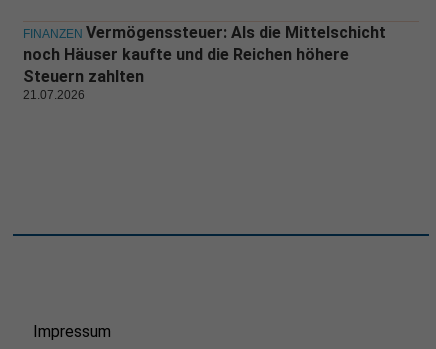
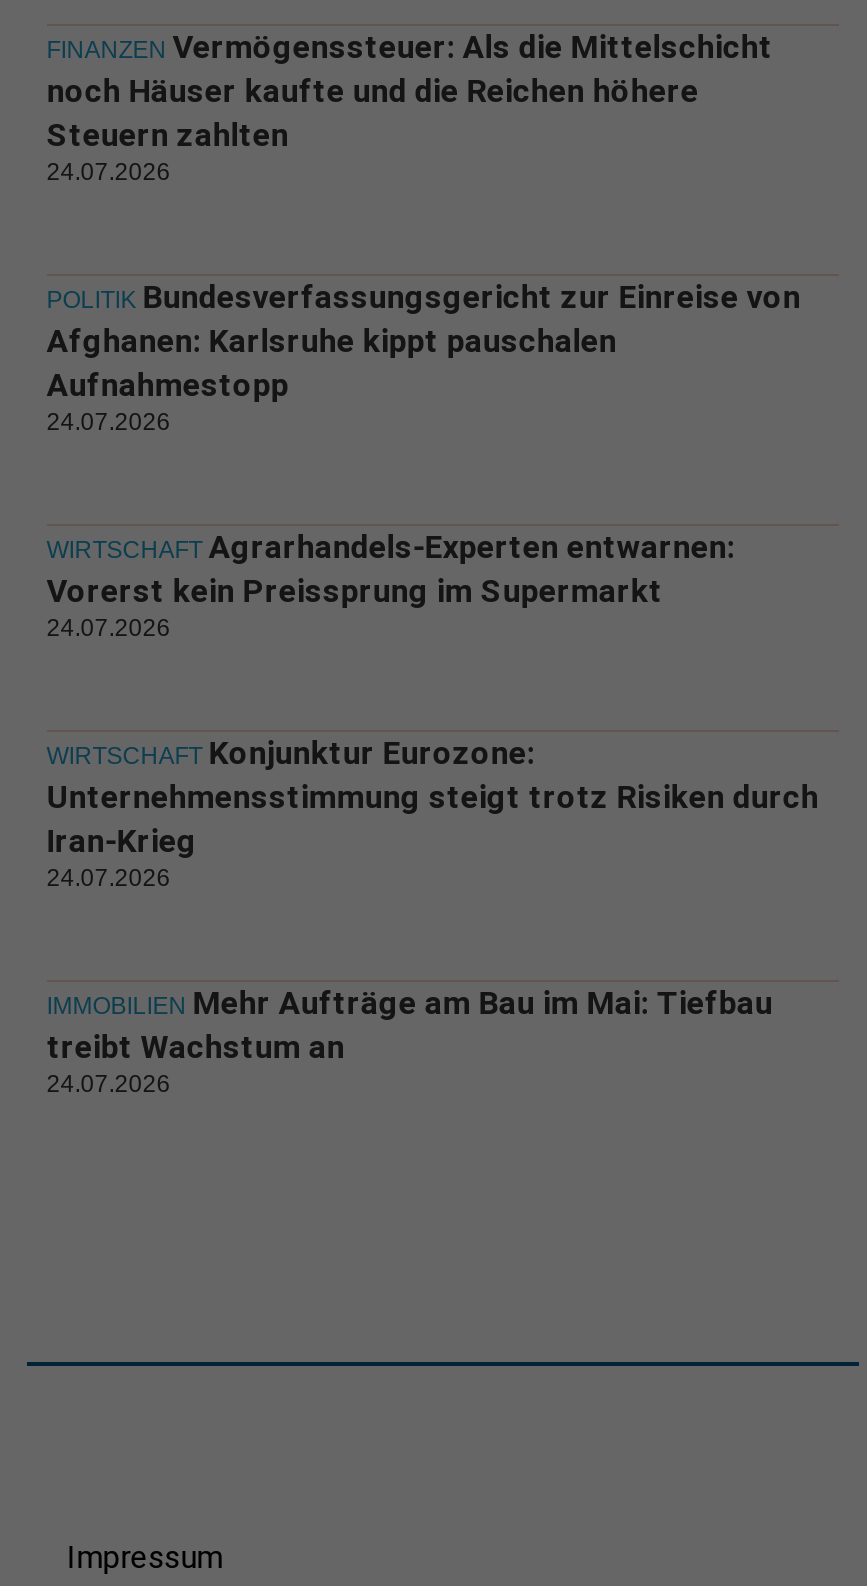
- 21.07.2026
+ 24.07.2026
+ POLITIK Bundesverfassungsgericht zur Einreise von
+ Afghanen: Karlsruhe kippt pauschalen
+ Aufnahmestopp
+ 24.07.2026
+ WIRTSCHAFT Agrarhandels-Experten entwarnen:
+ Vorerst kein Preissprung im Supermarkt
+ 24.07.2026
+ WIRTSCHAFT Konjunktur Eurozone:
+ Unternehmensstimmung steigt trotz Risiken durch
+ Iran-Krieg
+ 24.07.2026
+ IMMOBILIEN Mehr Aufträge am Bau im Mai: Tiefbau
+ treibt Wachstum an
+ 24.07.2026
